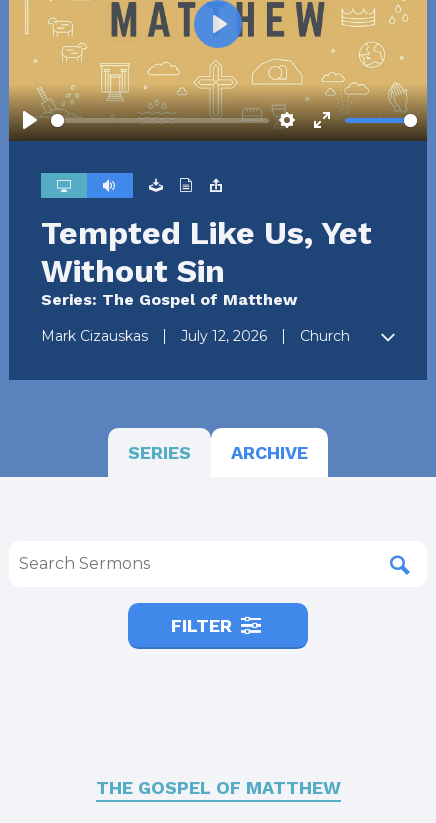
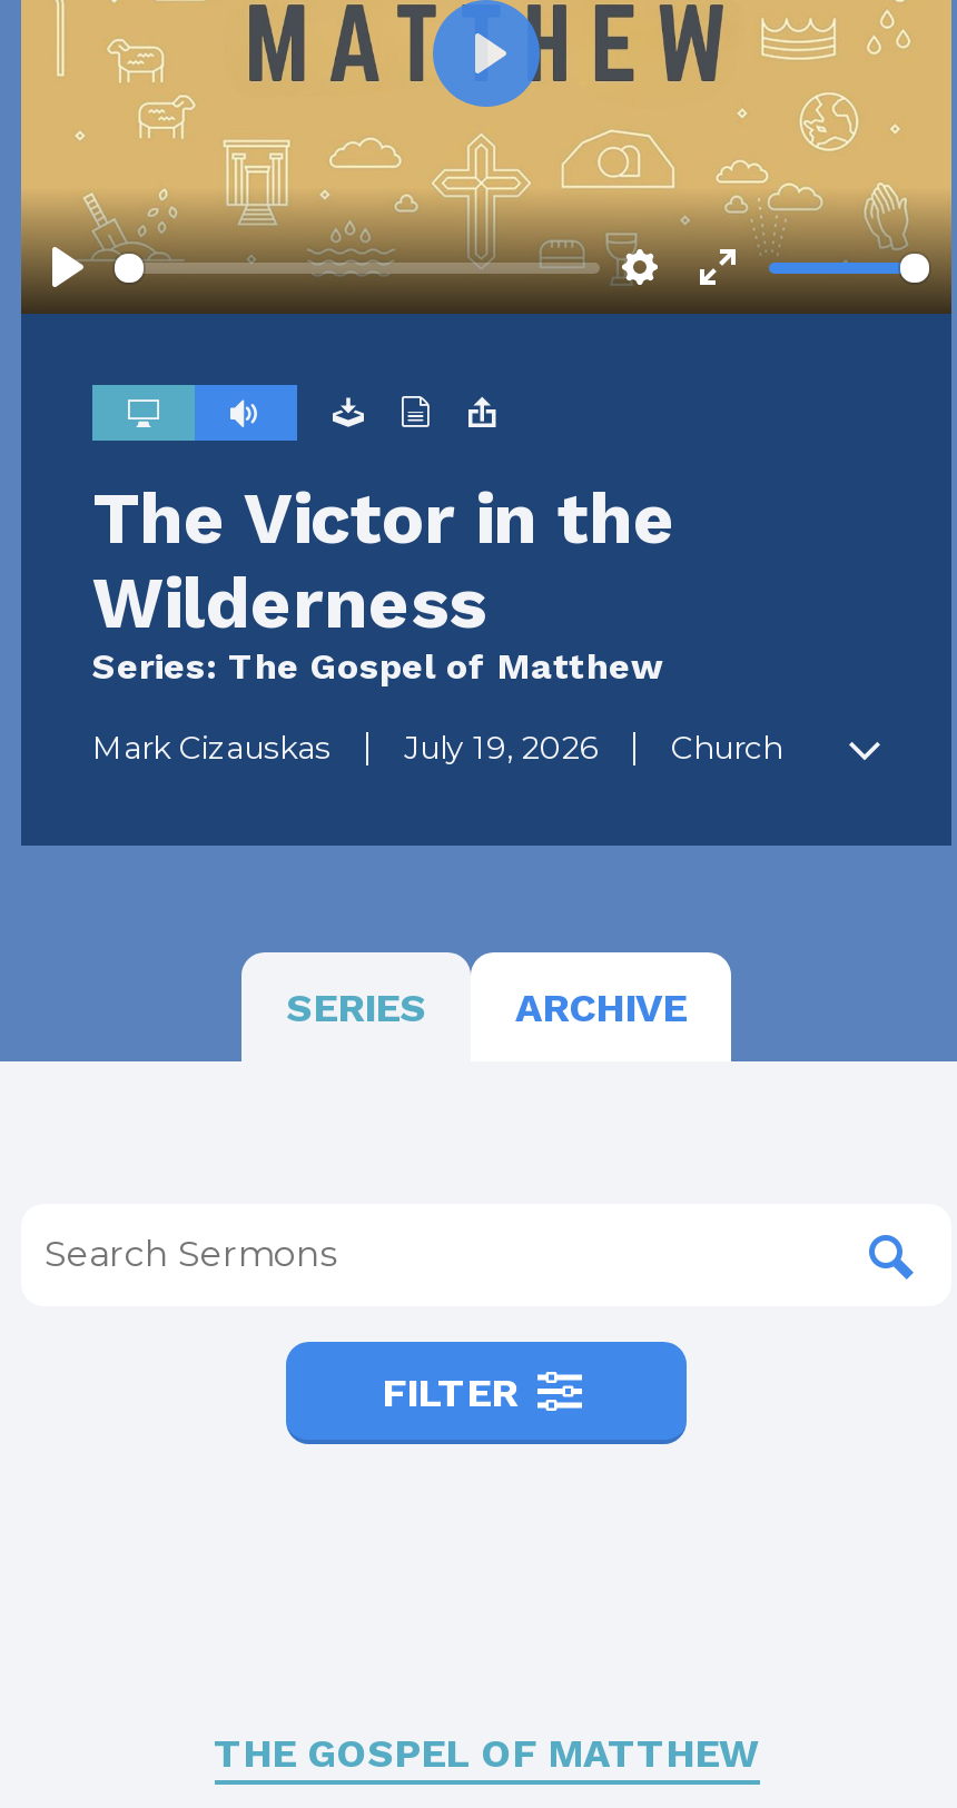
- Tempted Like Us, Yet
- Without Sin
+ The Victor in the
+ Wilderness

- Mark Cizauskas July 12, 2026 Church
+ Mark Cizauskas July 19, 2026 Church
